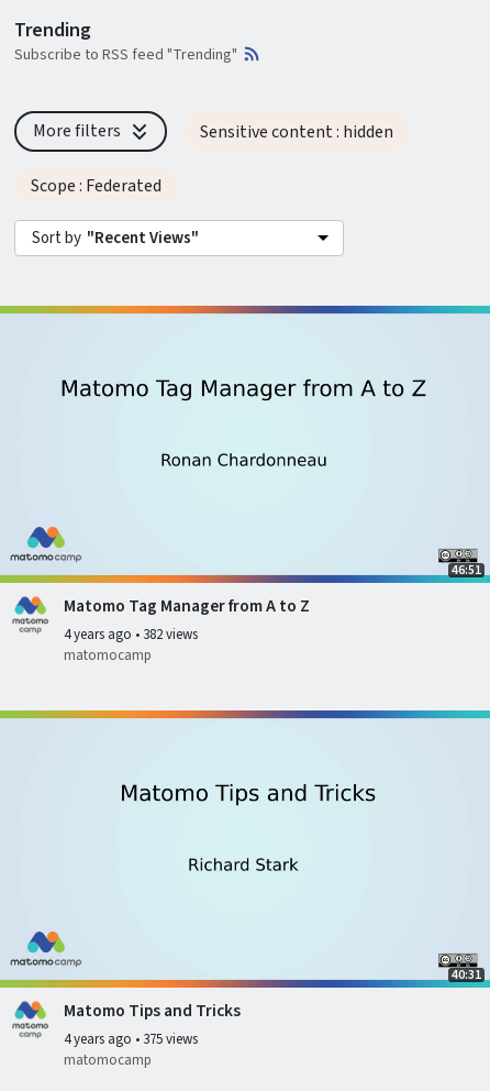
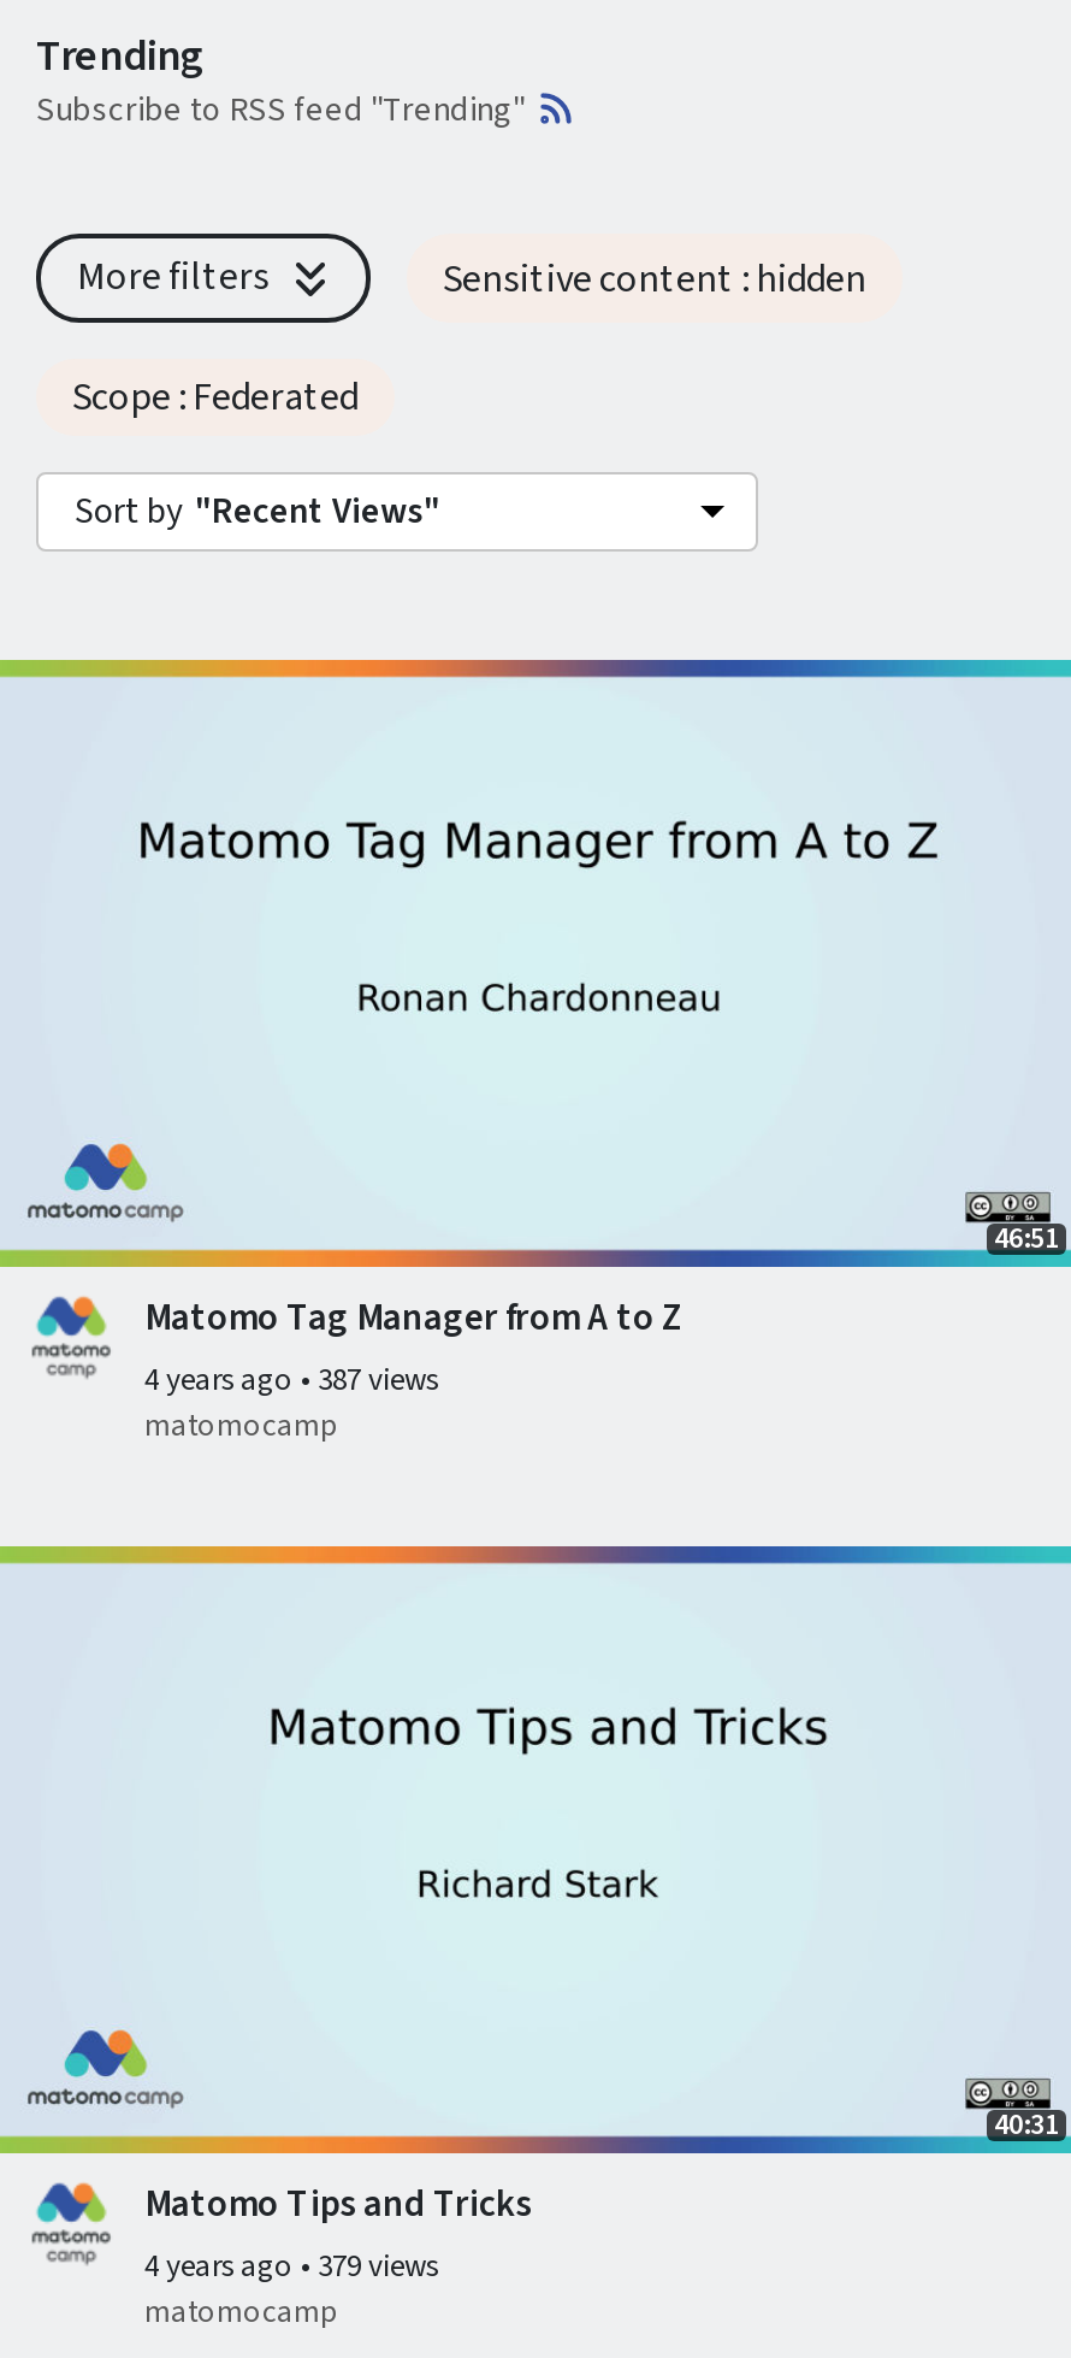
- 4 years ago • 382 views
+ 4 years ago • 387 views

- 4 years ago • 375 views
+ 4 years ago • 379 views
